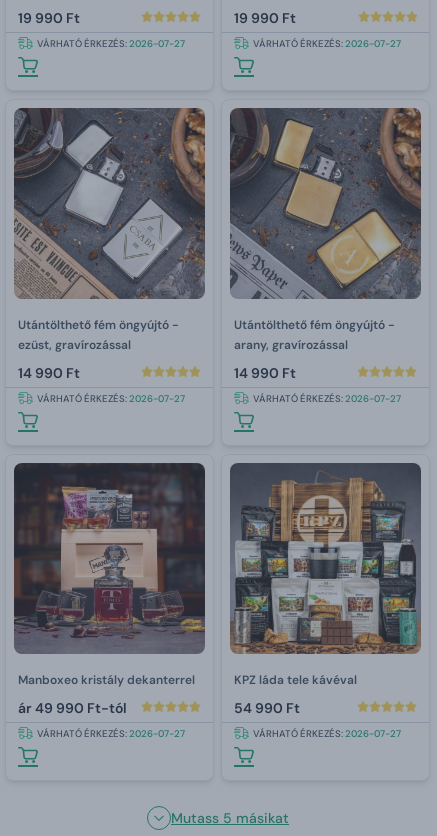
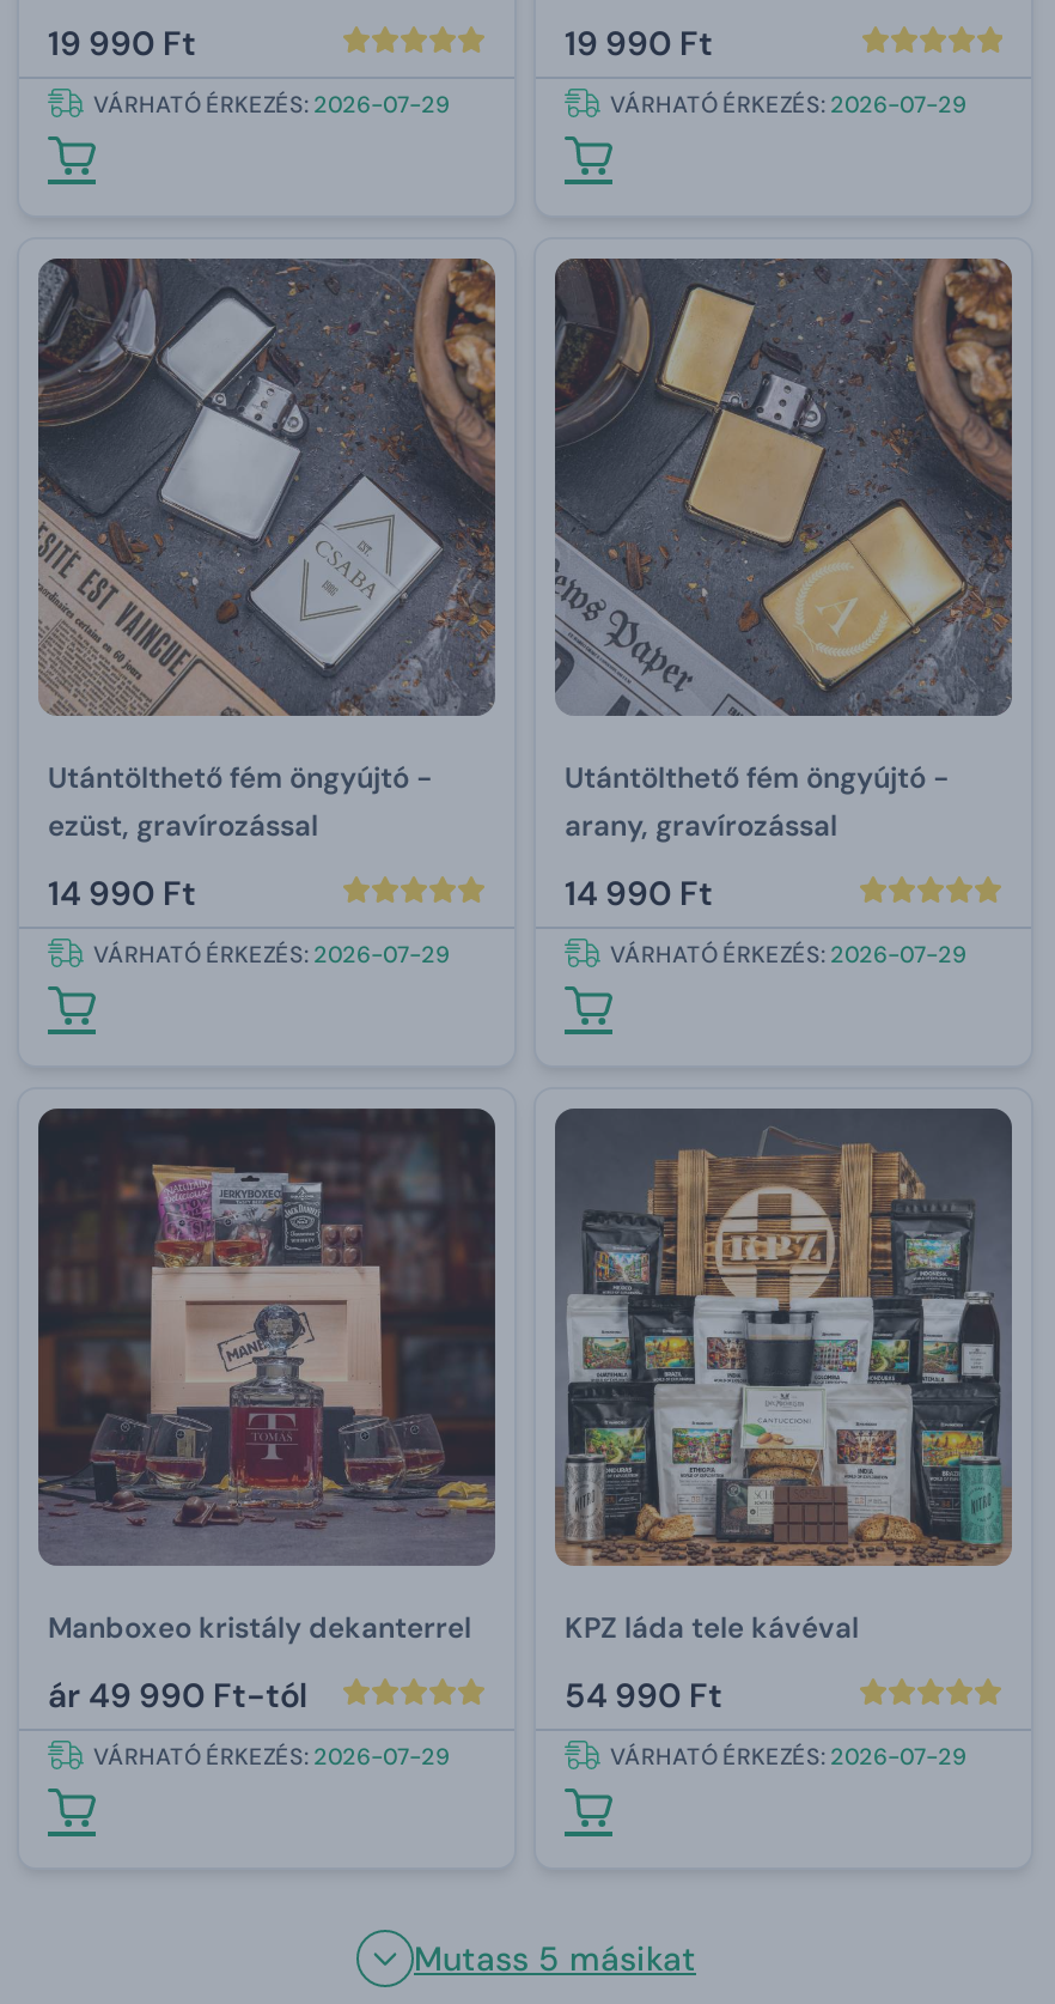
- VÁRHATÓ ÉRKEZÉS: 2026-07-27
+ VÁRHATÓ ÉRKEZÉS: 2026-07-29

- VÁRHATÓ ÉRKEZÉS: 2026-07-27
+ VÁRHATÓ ÉRKEZÉS: 2026-07-29

- VÁRHATÓ ÉRKEZÉS: 2026-07-27
+ VÁRHATÓ ÉRKEZÉS: 2026-07-29

- VÁRHATÓ ÉRKEZÉS: 2026-07-27
+ VÁRHATÓ ÉRKEZÉS: 2026-07-29

- VÁRHATÓ ÉRKEZÉS: 2026-07-27
+ VÁRHATÓ ÉRKEZÉS: 2026-07-29

- VÁRHATÓ ÉRKEZÉS: 2026-07-27
+ VÁRHATÓ ÉRKEZÉS: 2026-07-29
